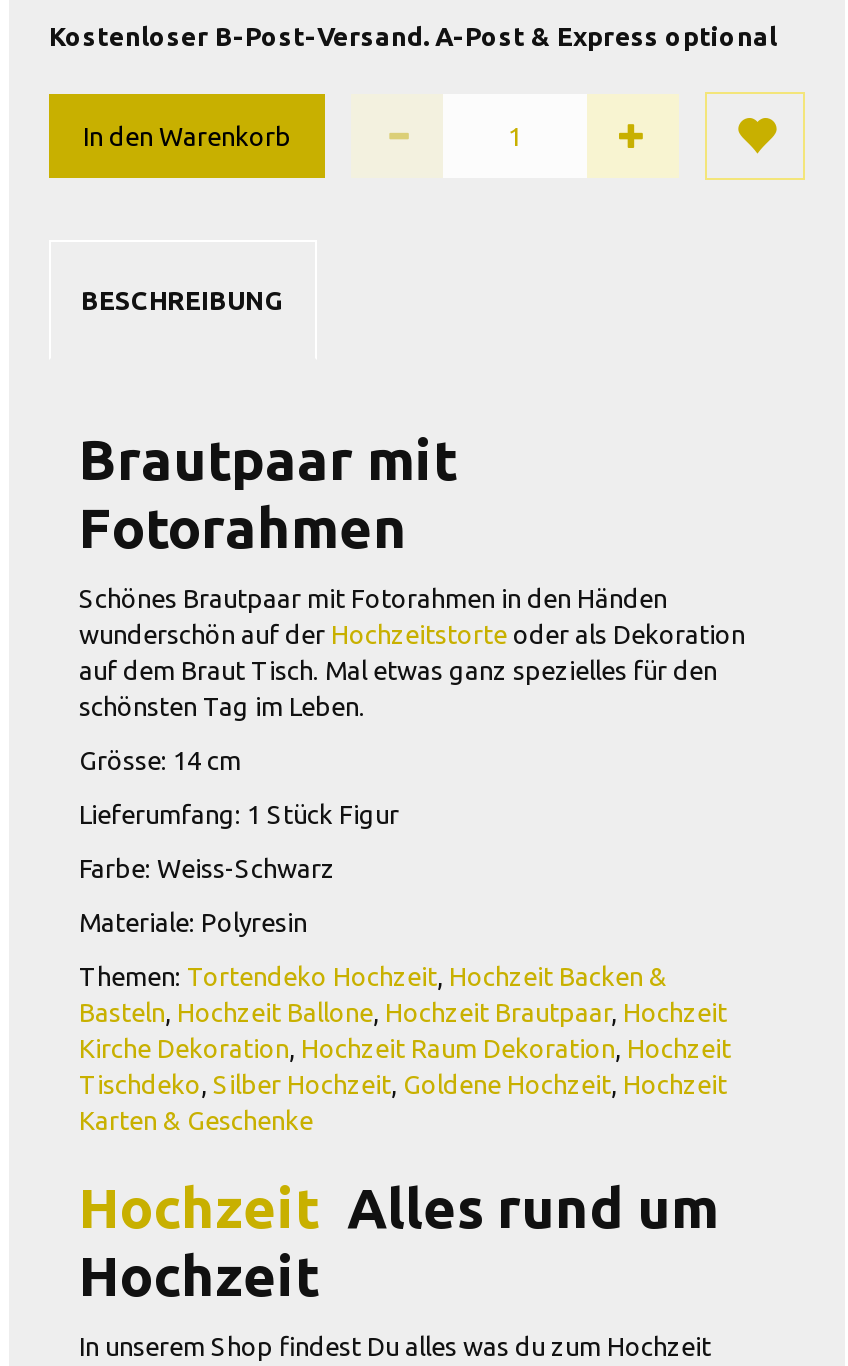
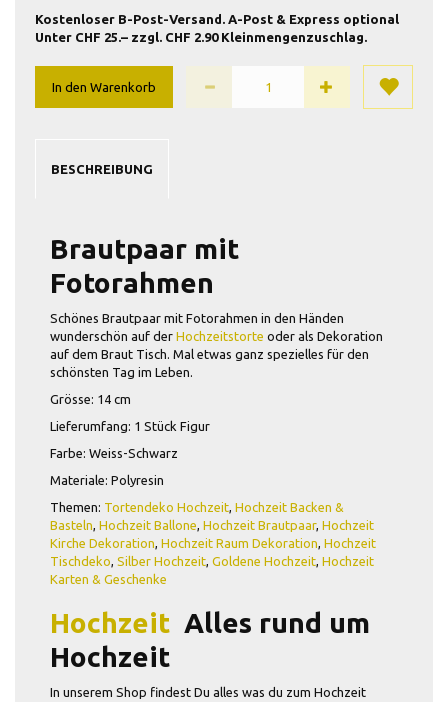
+ Unter CHF 25.– zzgl. CHF 2.90 Kleinmengenzuschlag.
